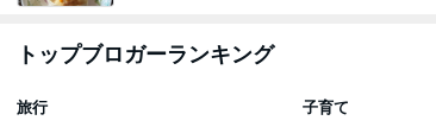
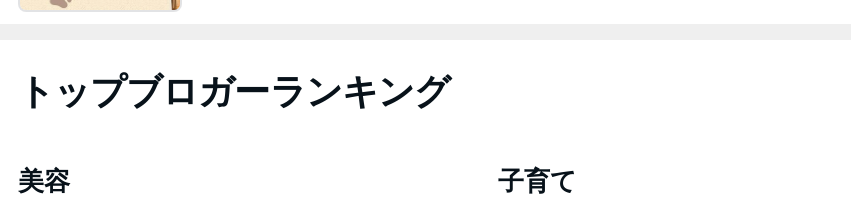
- 旅行
+ 美容
